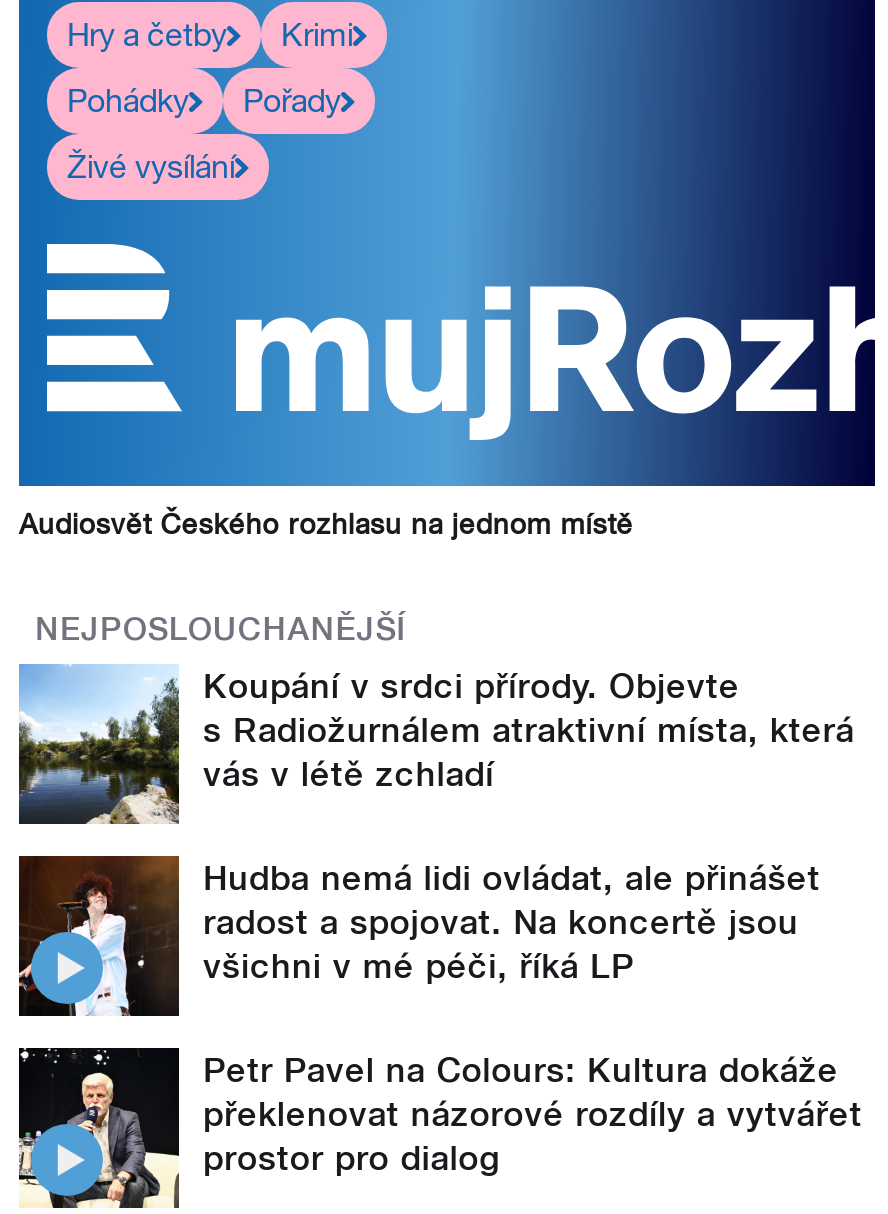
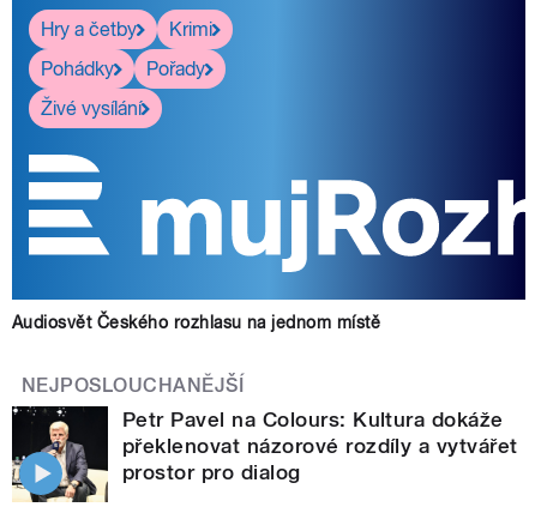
- [image]
- Koupání v srdci přírody. Objevte
- s Radiožurnálem atraktivní místa, která
- vás v létě zchladí
- Hudba nemá lidi ovládat, ale přinášet
- radost a spojovat. Na koncertě jsou
- všichni v mé péči, říká LP

- [image]
